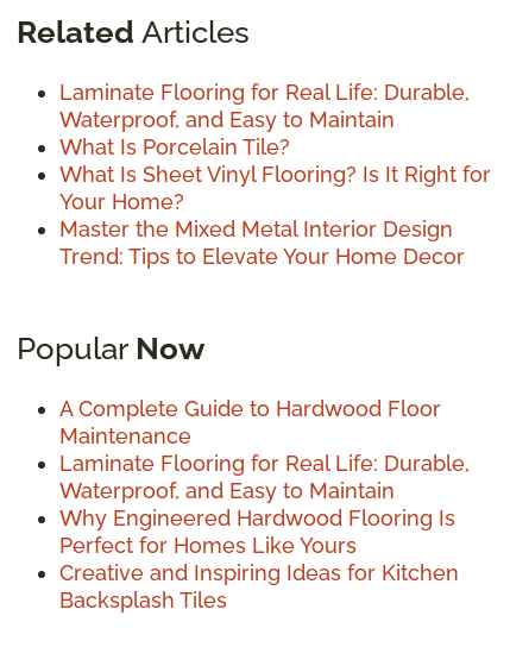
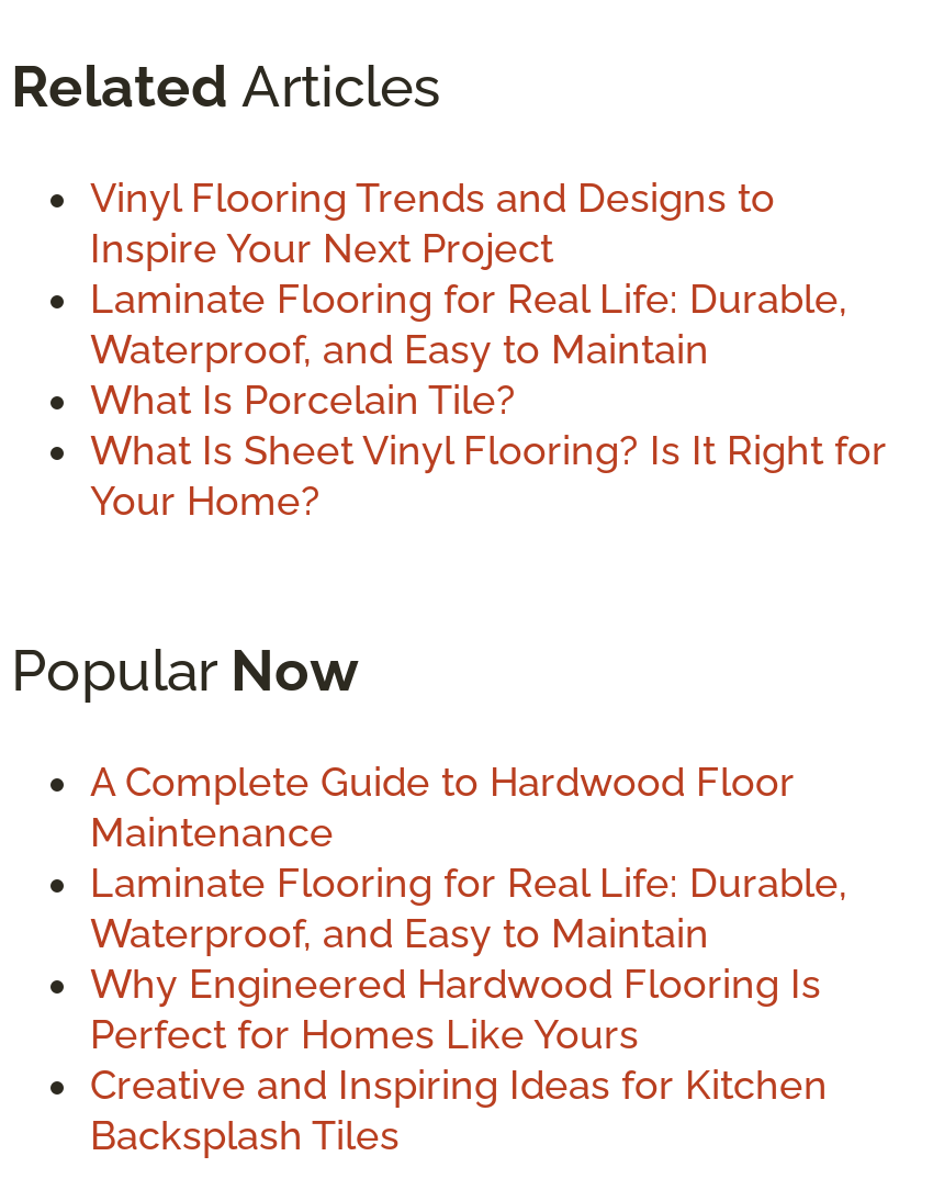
+ Vinyl Flooring Trends and Designs to
+ Inspire Your Next Project

moved down: Laminate Flooring for Real Life: Durable, | Waterproof, and Easy to Maintain | What Is Porcelain Tile? | What Is Sheet Vinyl Flooring? Is It Right for | Your Home?

- Master the Mixed Metal Interior Design
- Trend: Tips to Elevate Your Home Decor
